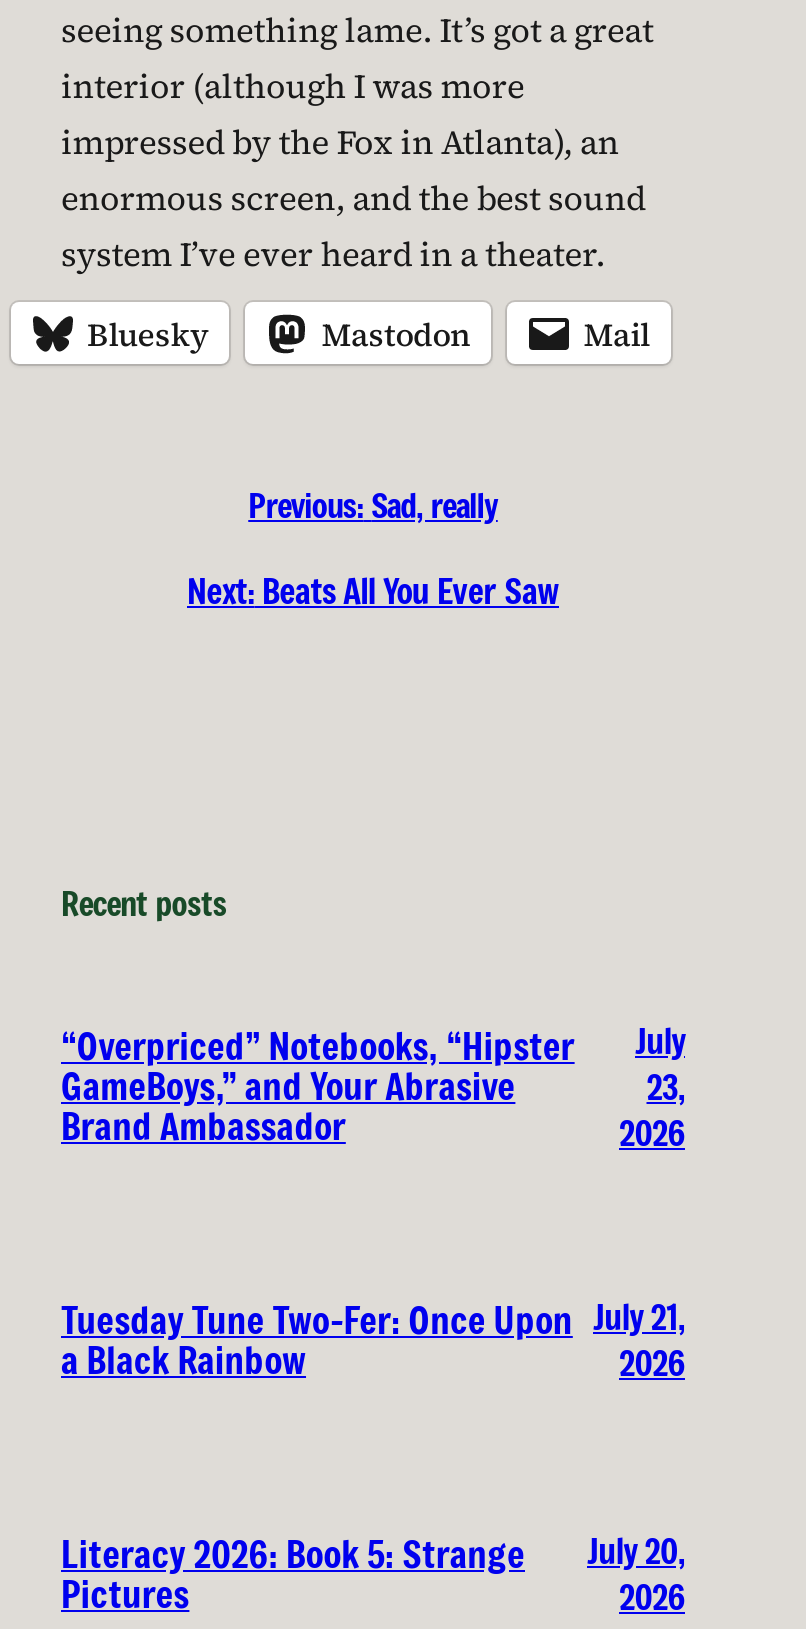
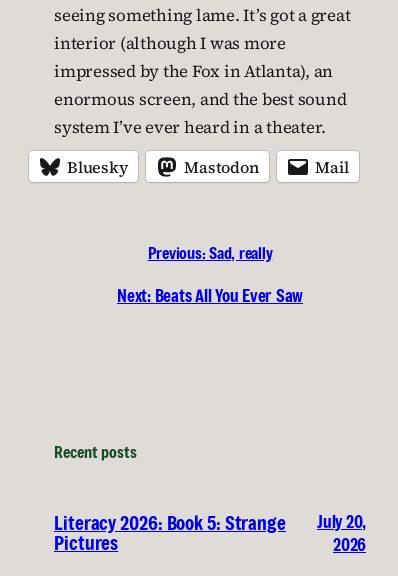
- “Overpriced” Notebooks, “Hipster
- GameBoys,” and Your Abrasive
- Brand Ambassador

- July
- 23,
- 2026

- Tuesday Tune Two-Fer: Once Upon
- a Black Rainbow

- July 21,
- 2026
